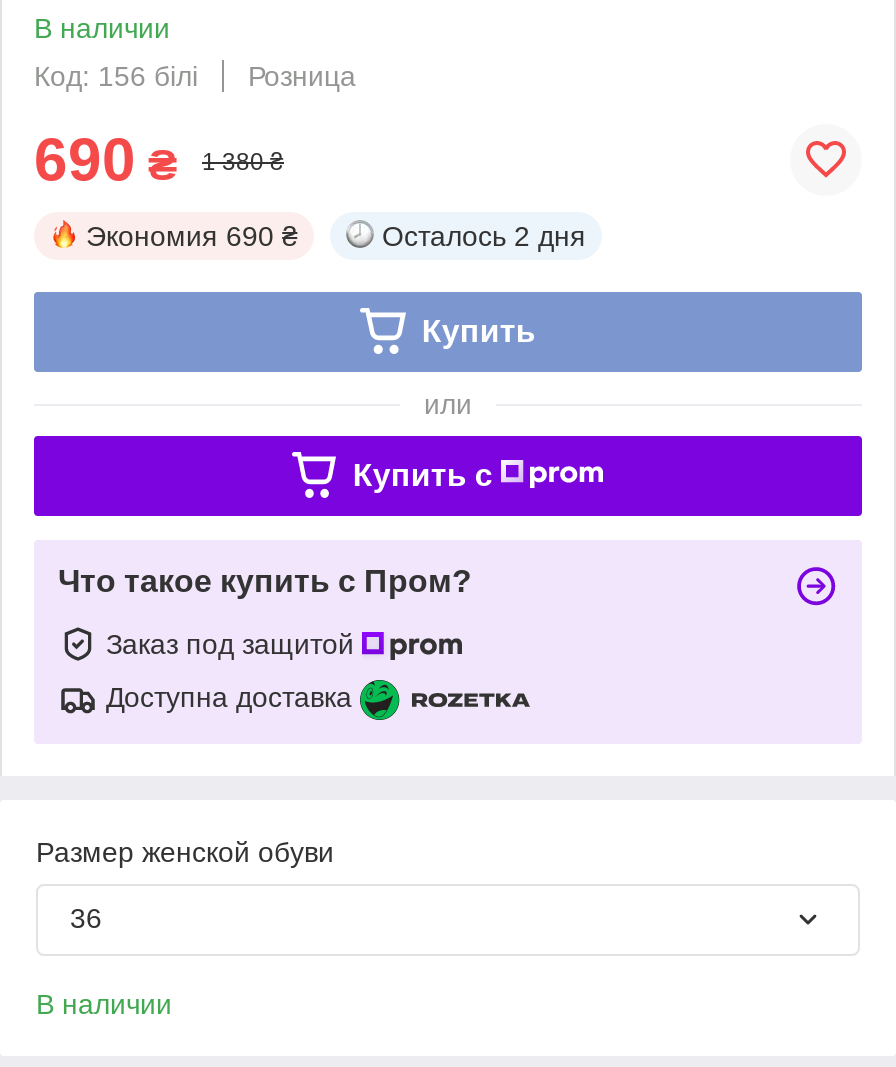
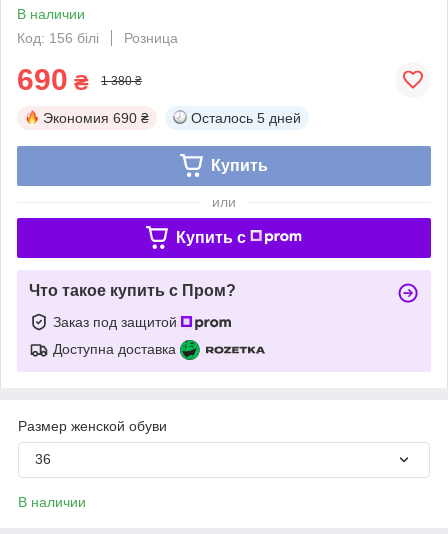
- Осталось 2 дня
+ Осталось 5 дней
